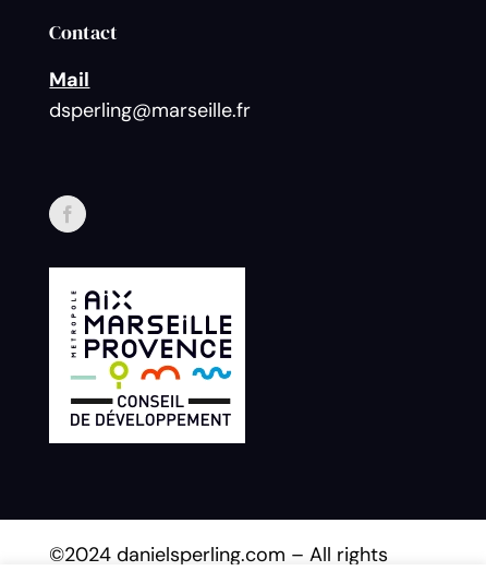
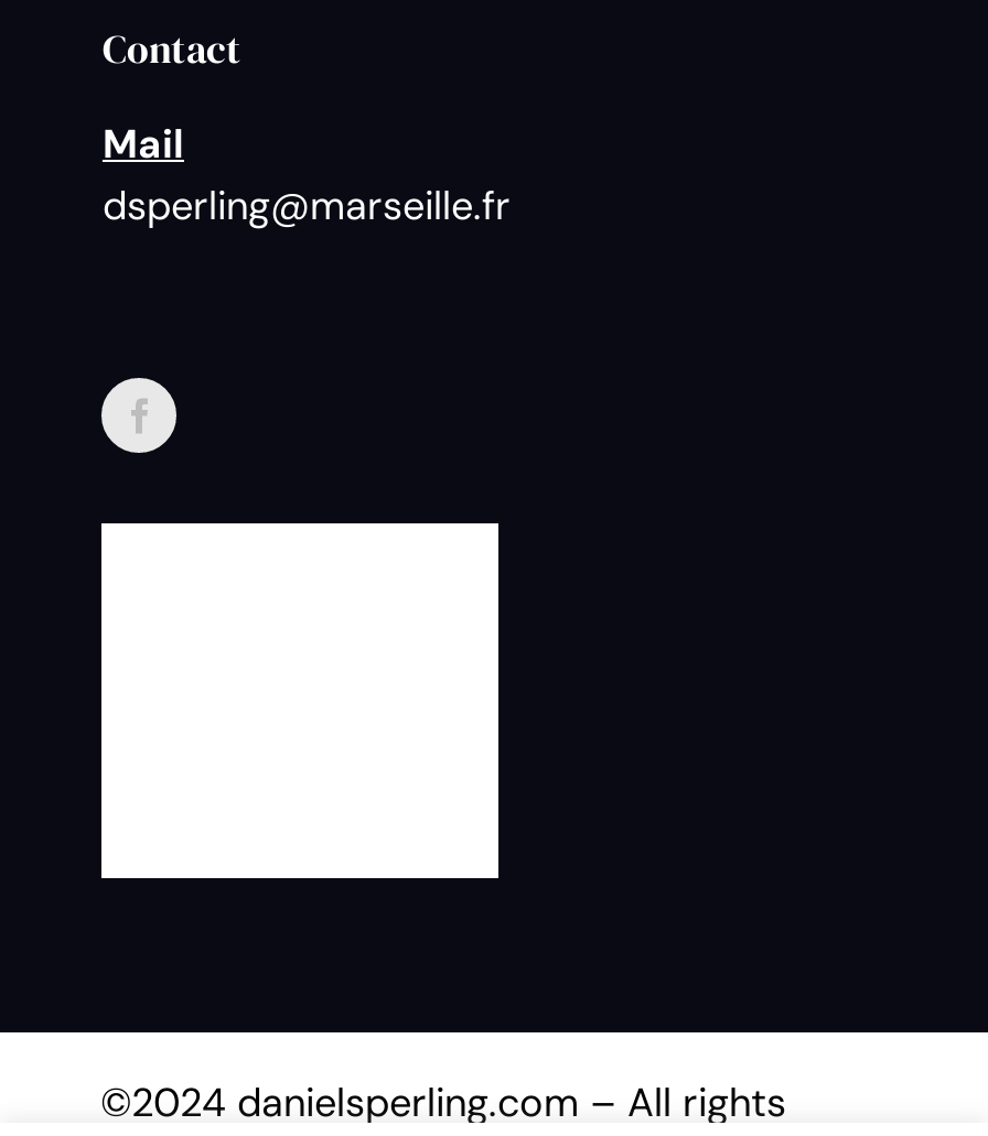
- [image]
